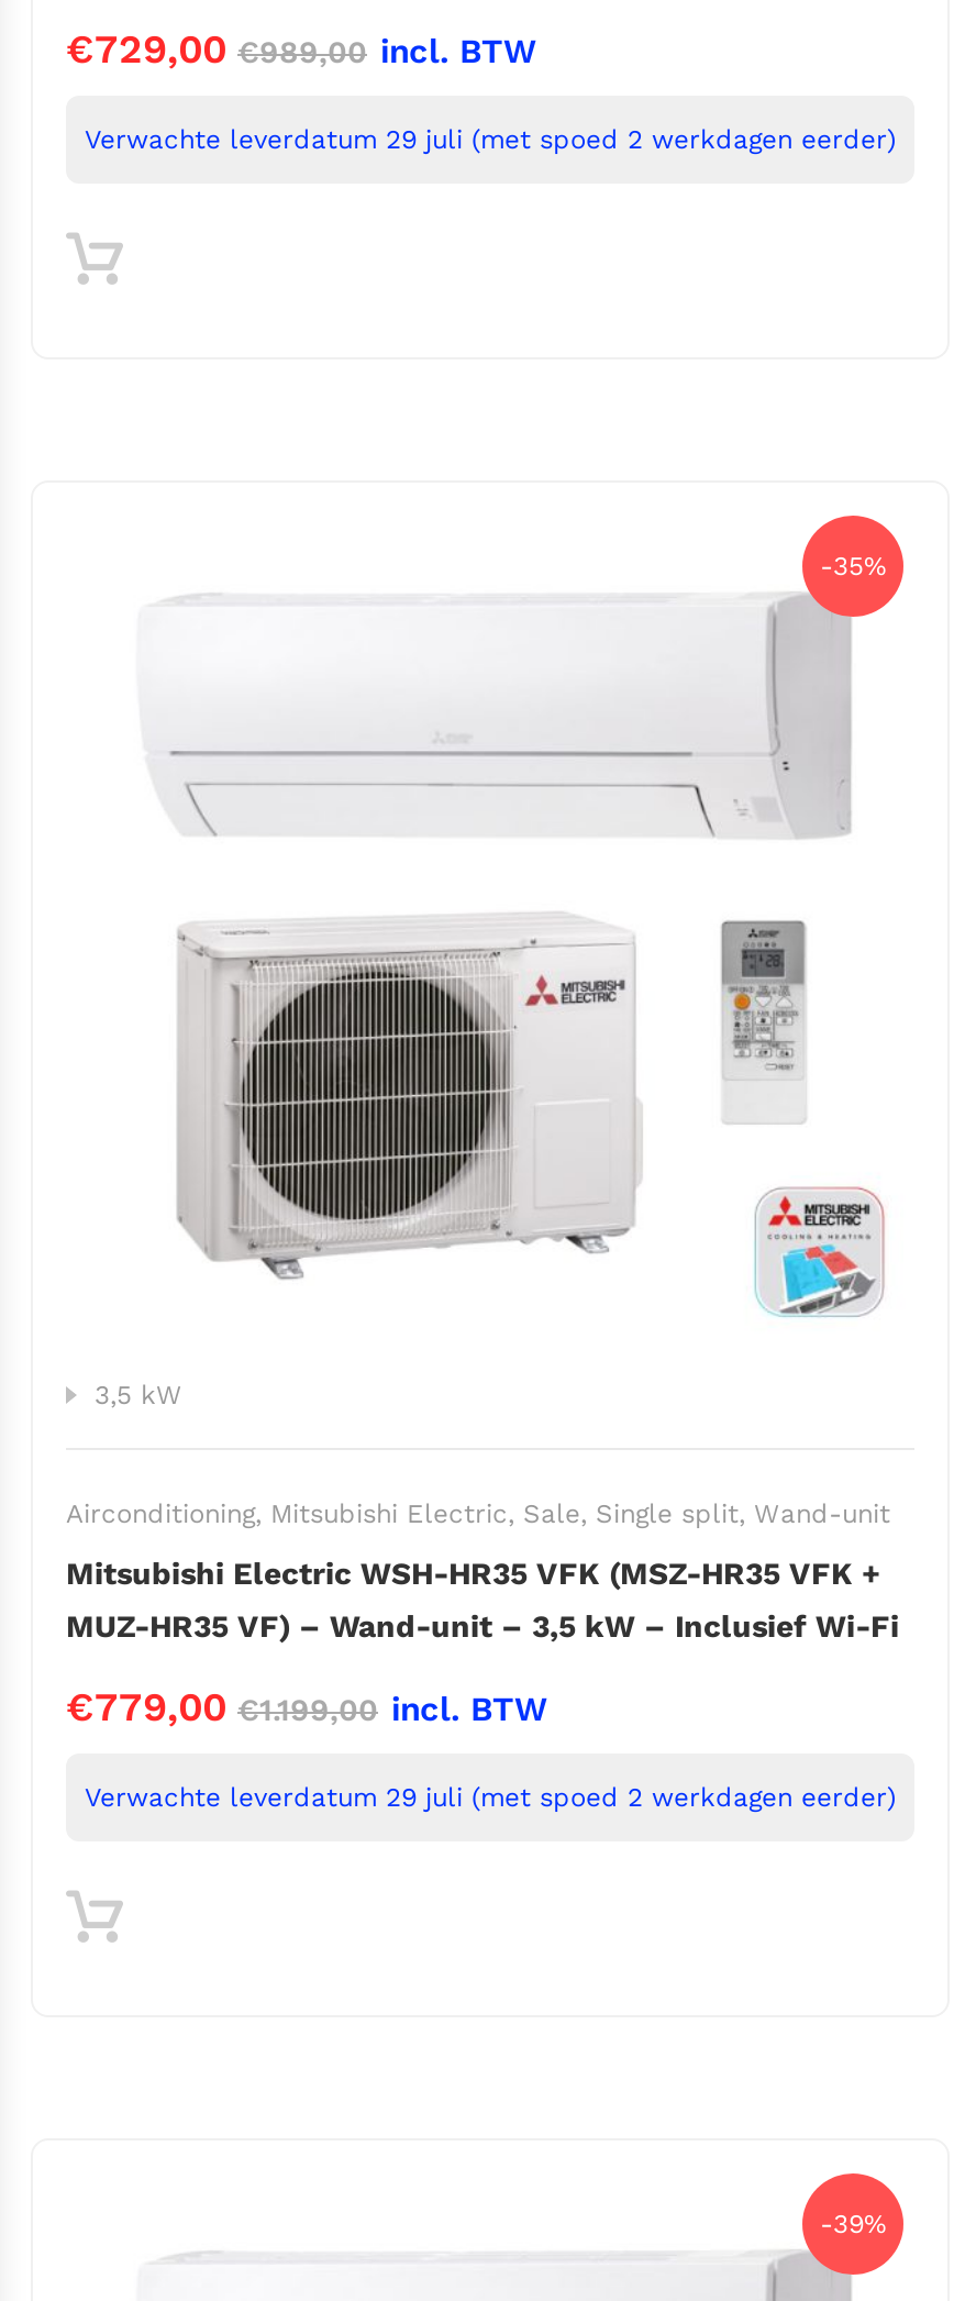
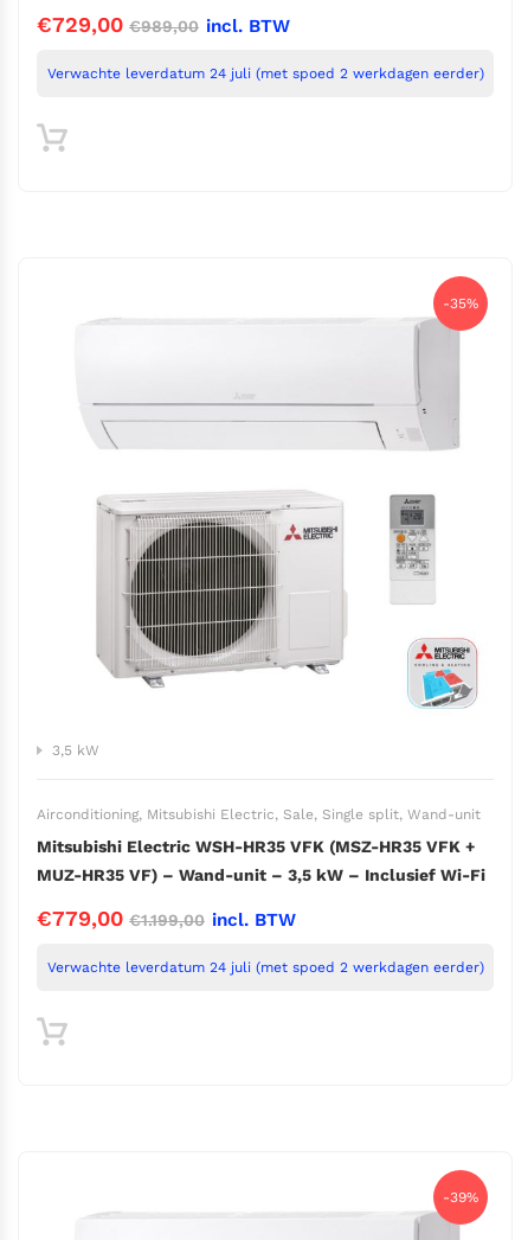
- Verwachte leverdatum 29 juli (met spoed 2 werkdagen eerder)
+ Verwachte leverdatum 24 juli (met spoed 2 werkdagen eerder)

- Verwachte leverdatum 29 juli (met spoed 2 werkdagen eerder)
+ Verwachte leverdatum 24 juli (met spoed 2 werkdagen eerder)
